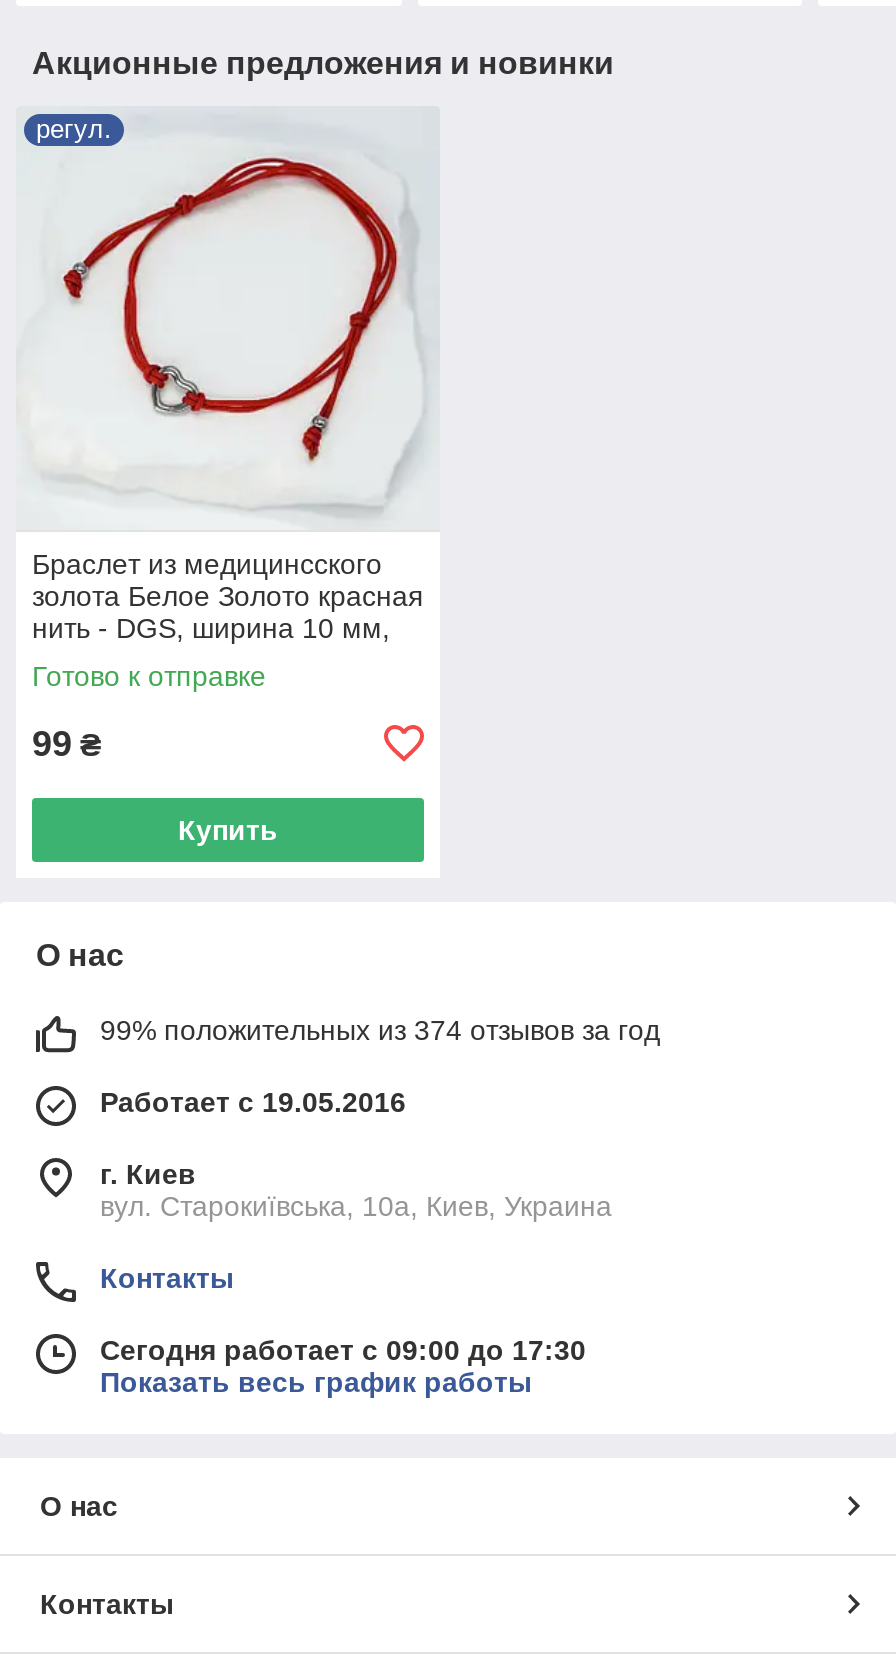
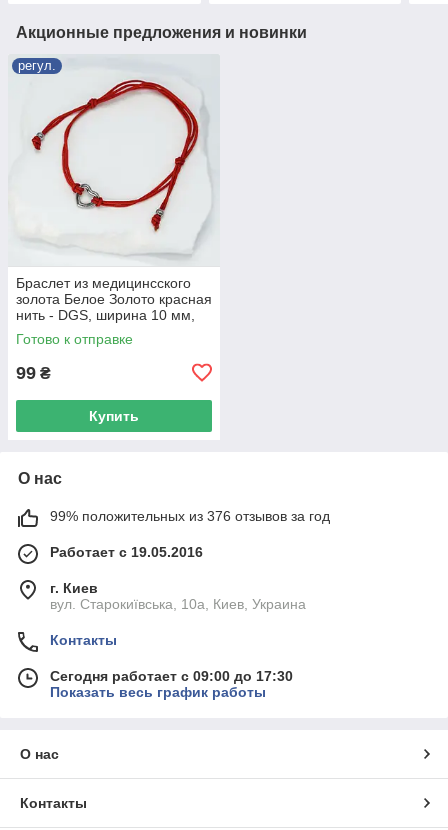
- 99% положительных из 374 отзывов за год
+ 99% положительных из 376 отзывов за год
